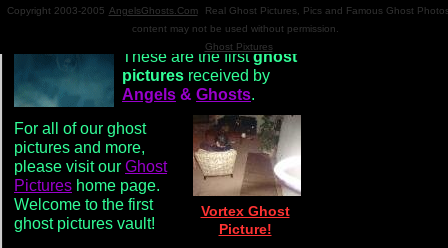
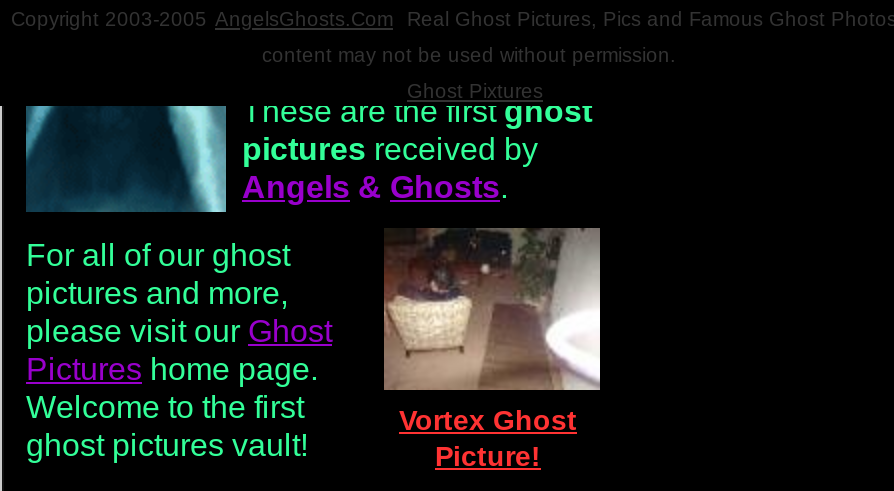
- [image]
+ [image]
